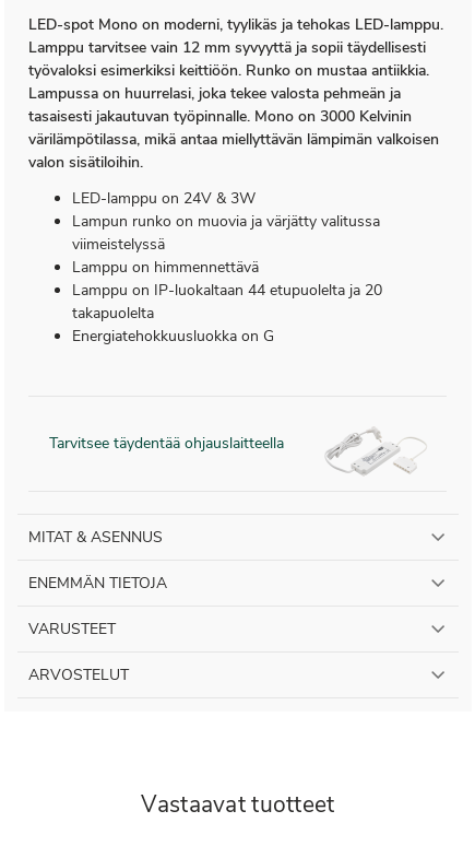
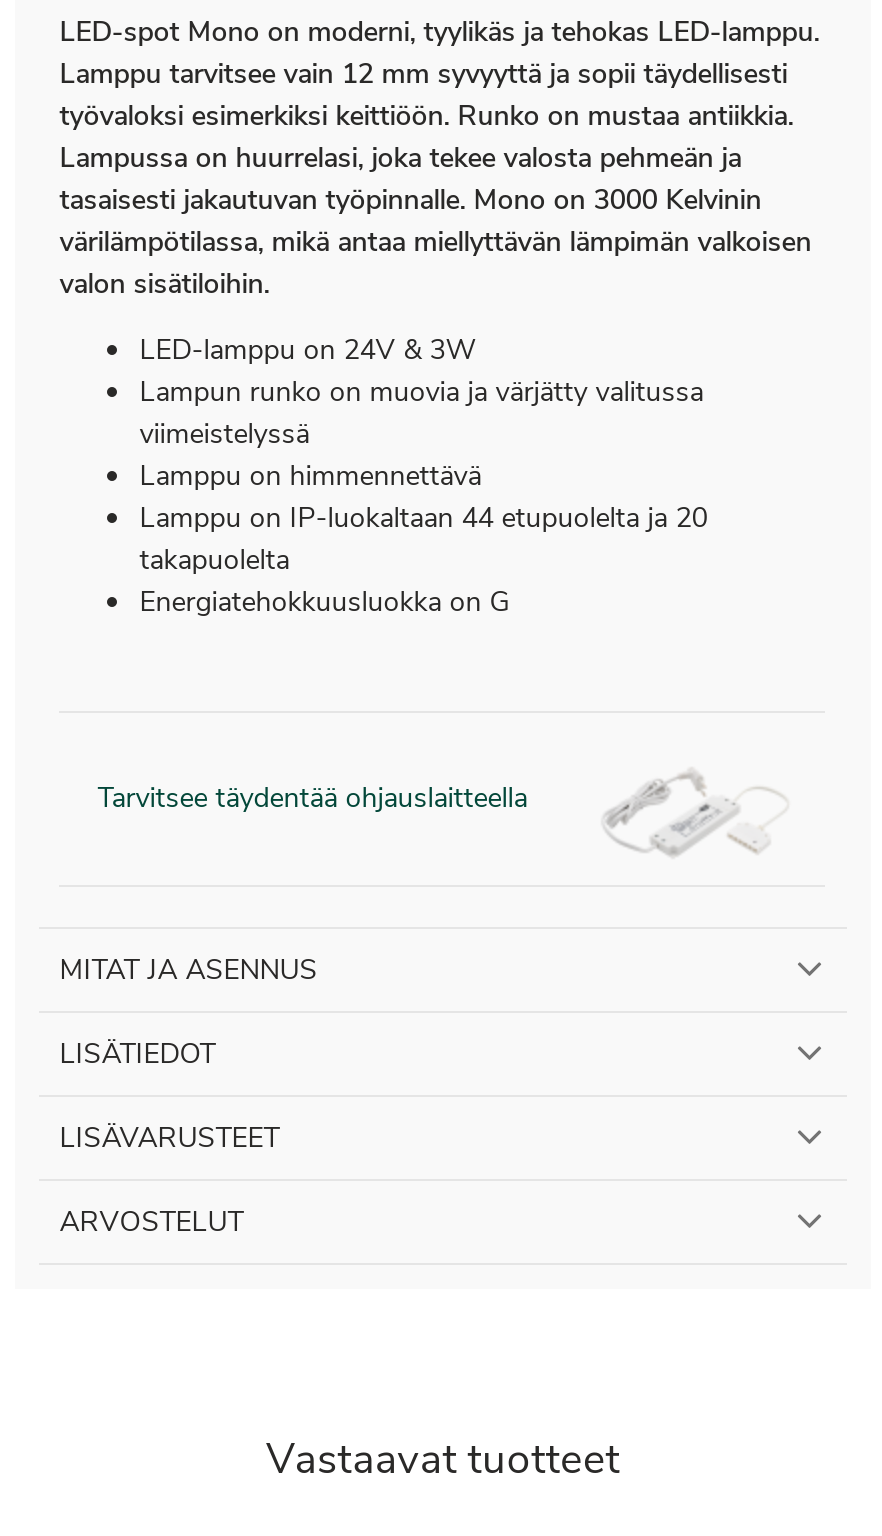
- MITAT & ASENNUS
+ MITAT JA ASENNUS

- ENEMMÄN TIETOJA
+ LISÄTIEDOT

- VARUSTEET
+ LISÄVARUSTEET
